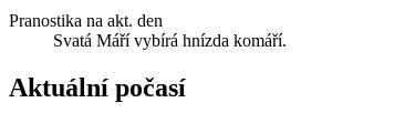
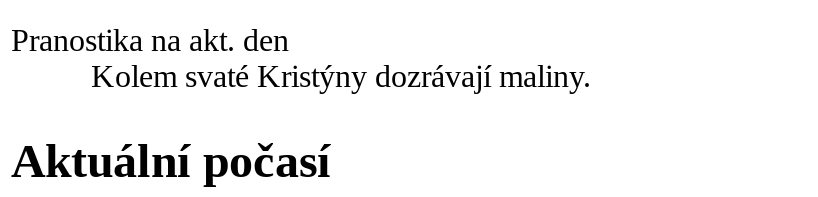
- Svatá Máří vybírá hnízda komáří.
+ Kolem svaté Kristýny dozrávají maliny.
